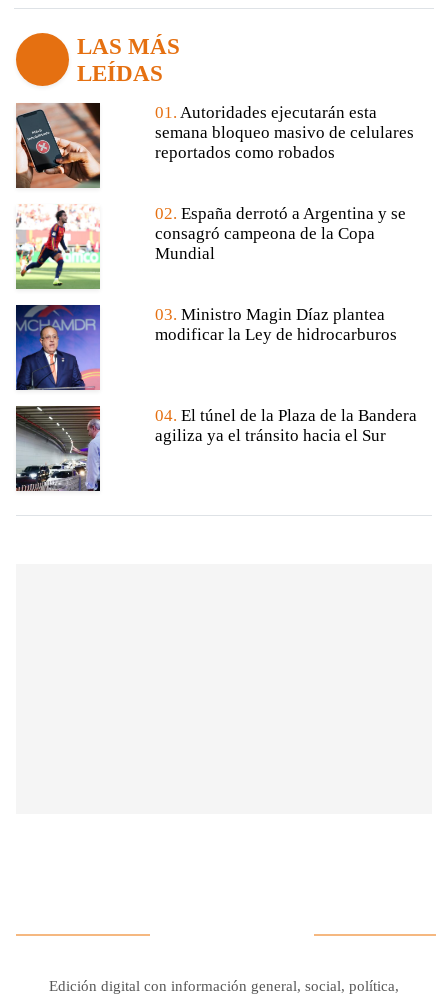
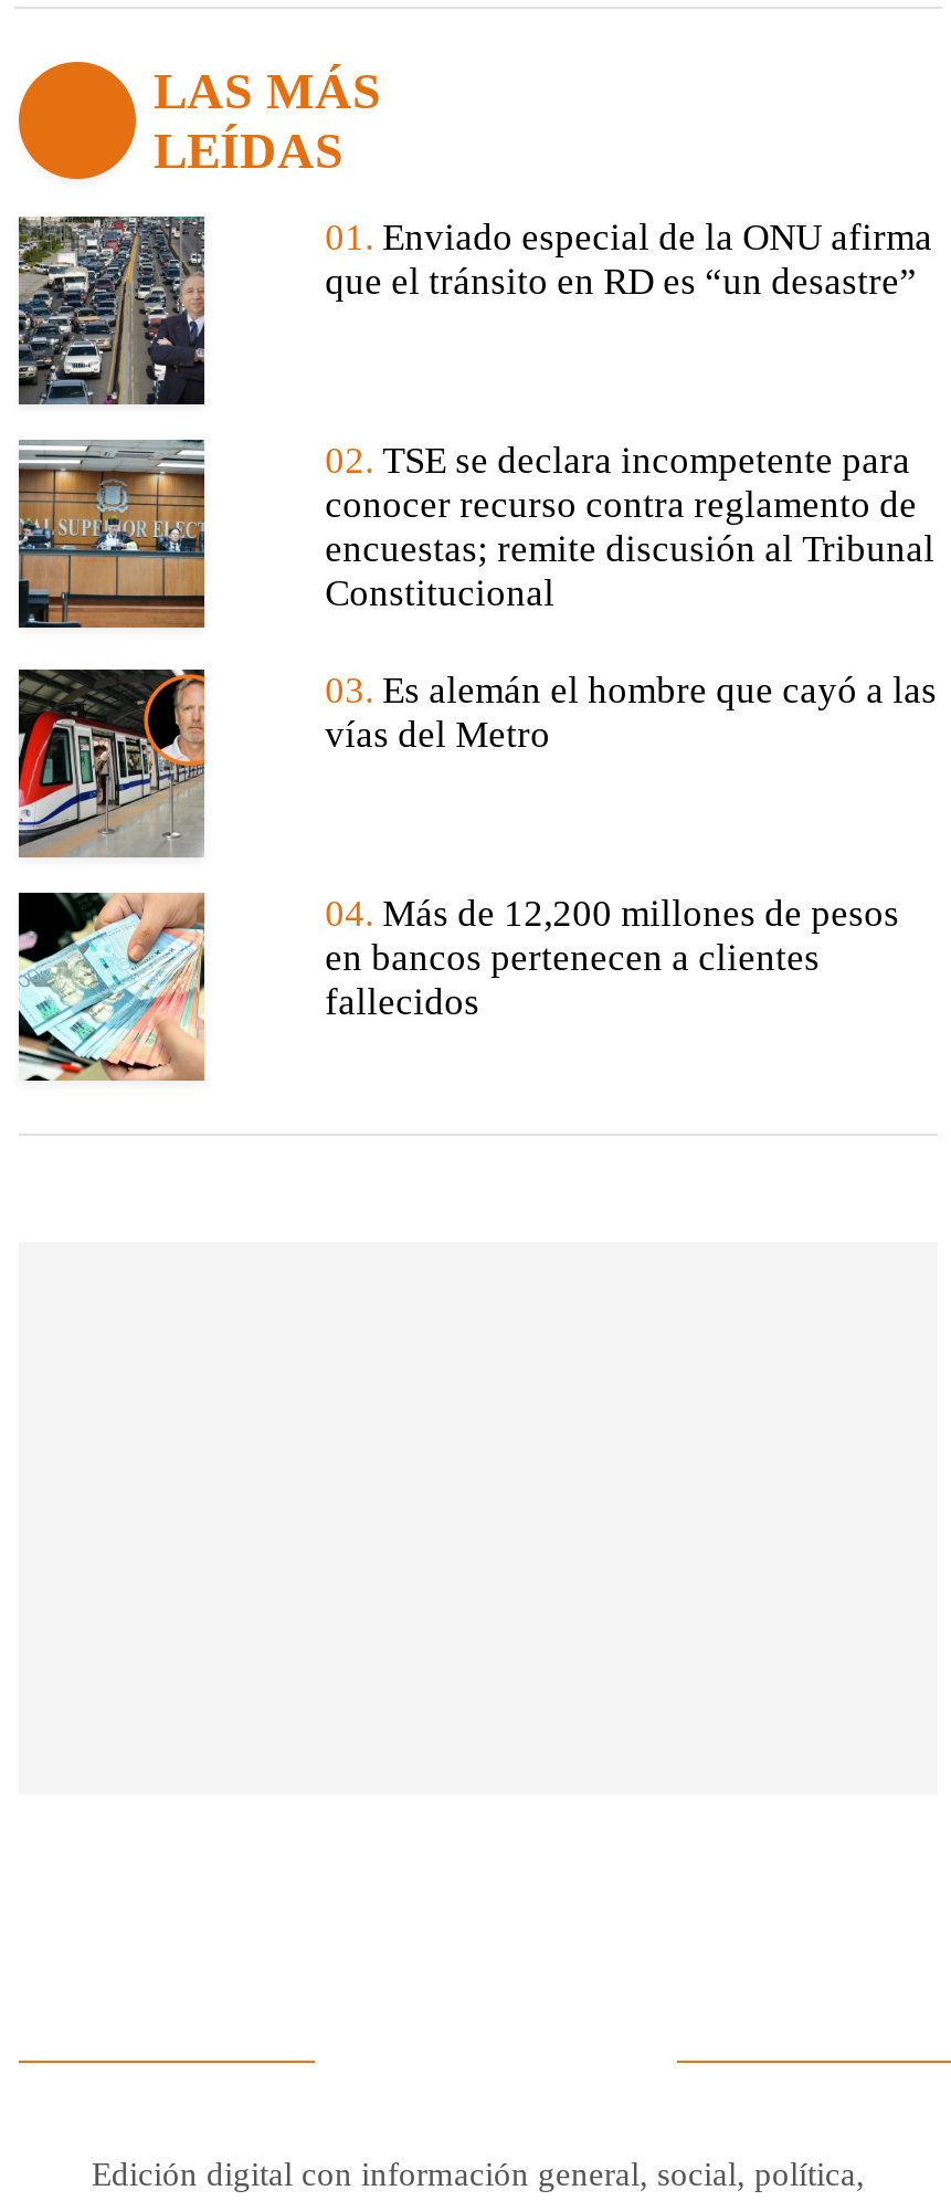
- [image]
+ [image]

- 01. Autoridades ejecutarán esta
- semana bloqueo masivo de celulares
- reportados como robados
+ 01. Enviado especial de la ONU afirma
+ que el tránsito en RD es “un desastre”

- [image]
+ [image]

- 02. España derrotó a Argentina y se
- consagró campeona de la Copa
- Mundial
+ 02. TSE se declara incompetente para
+ conocer recurso contra reglamento de
+ encuestas; remite discusión al Tribunal
+ Constitucional

- [image]
+ [image]

- 03. Ministro Magin Díaz plantea
- modificar la Ley de hidrocarburos
+ 03. Es alemán el hombre que cayó a las
+ vías del Metro

- [image]
+ [image]

- 04. El túnel de la Plaza de la Bandera
- agiliza ya el tránsito hacia el Sur
+ 04. Más de 12,200 millones de pesos
+ en bancos pertenecen a clientes
+ fallecidos
